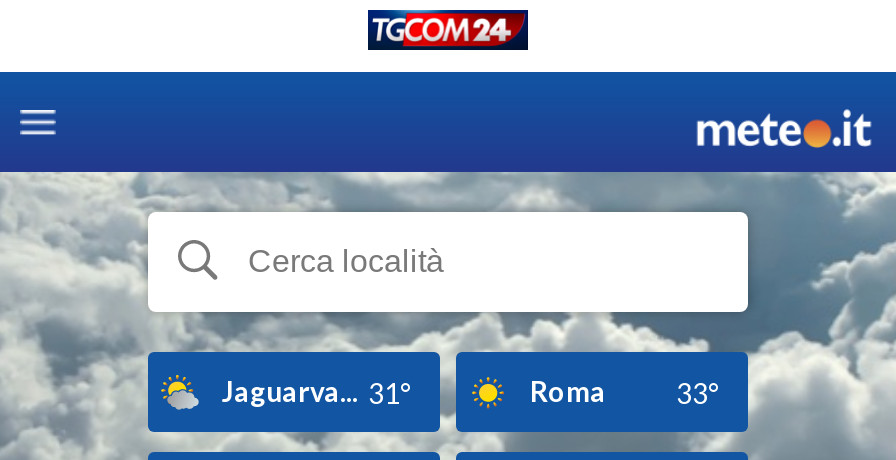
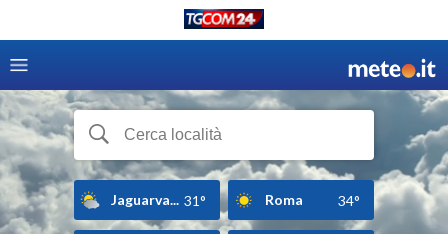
- 33°
+ 34°
